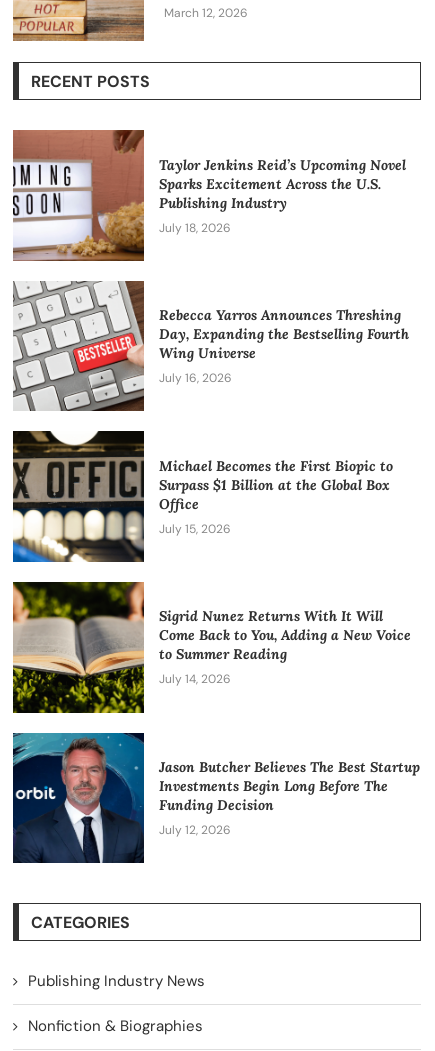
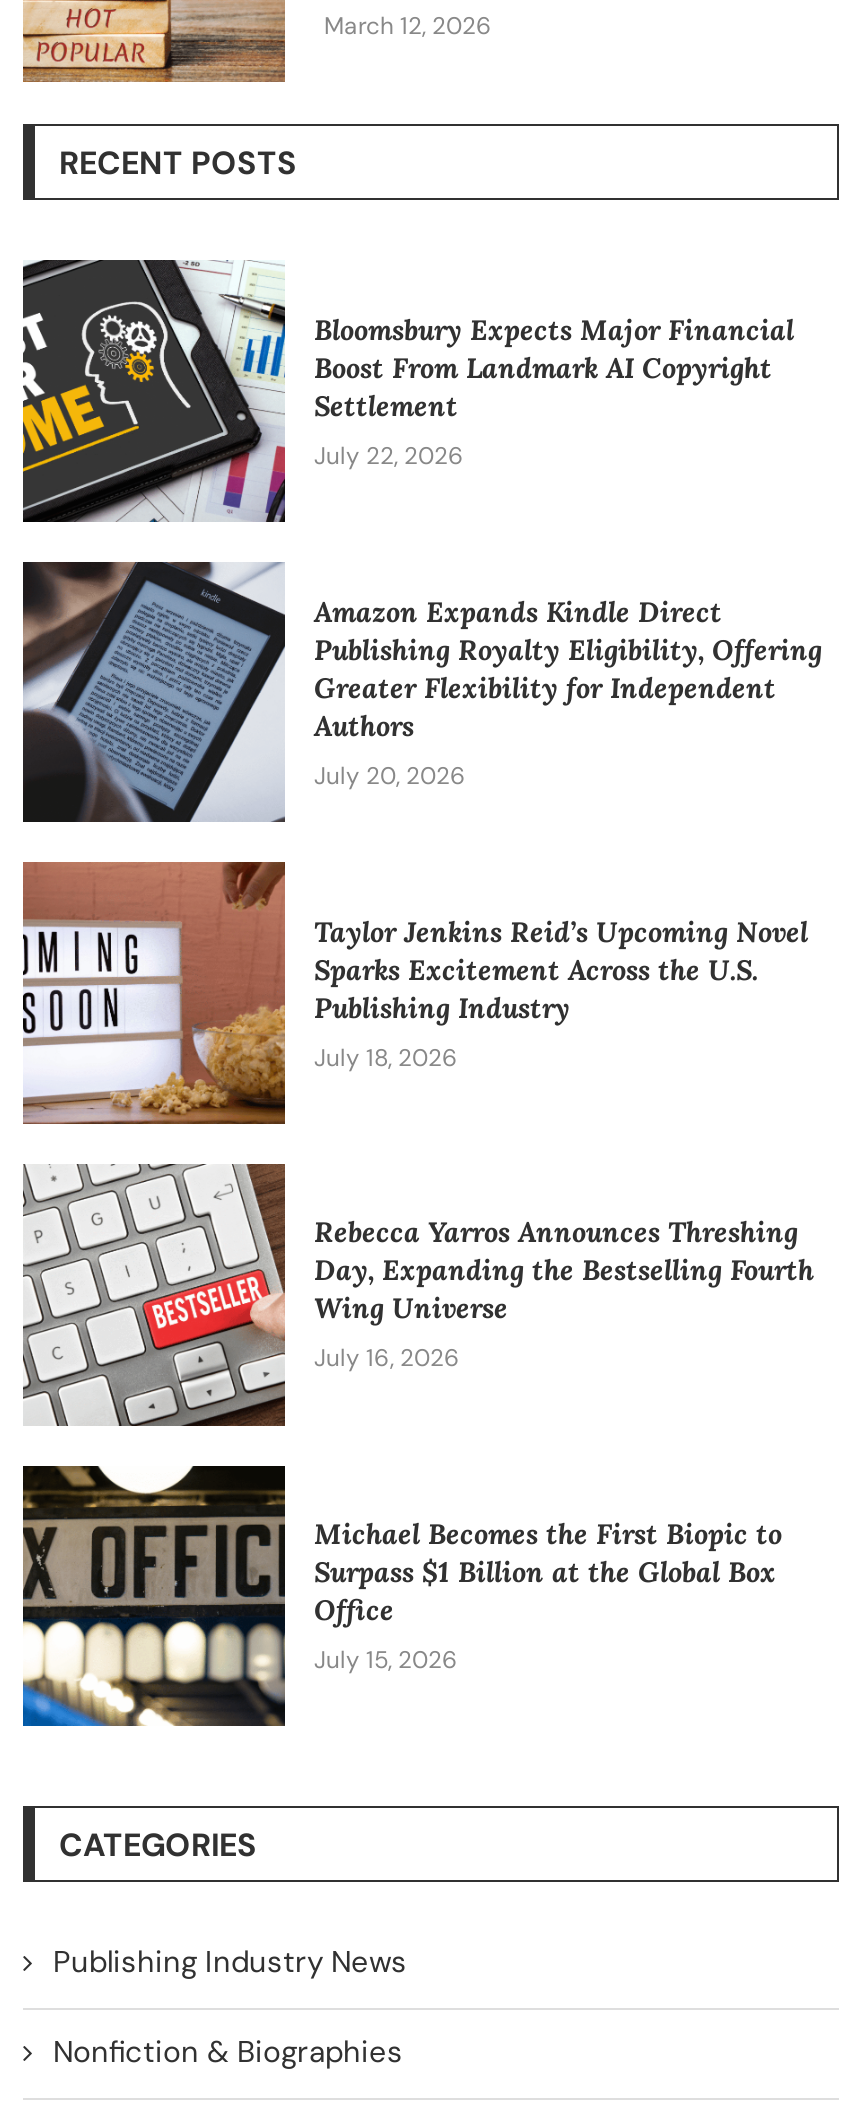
+ [image]
+ Bloomsbury Expects Major Financial
+ Boost From Landmark AI Copyright
+ Settlement
+ July 22, 2026

+ [image]
+ Amazon Expands Kindle Direct
+ Publishing Royalty Eligibility, Offering
+ Greater Flexibility for Independent
+ Authors
+ July 20, 2026

moved down: [image] | Taylor Jenkins Reid’s Upcoming Novel | Sparks Excitement Across the U.S. | ... | Office | July 15, 2026

- [image]
- Sigrid Nunez Returns With It Will
- Come Back to You, Adding a New Voice
- to Summer Reading
- July 14, 2026

- [image]
- Jason Butcher Believes The Best Startup
- Investments Begin Long Before The
- Funding Decision
- July 12, 2026
